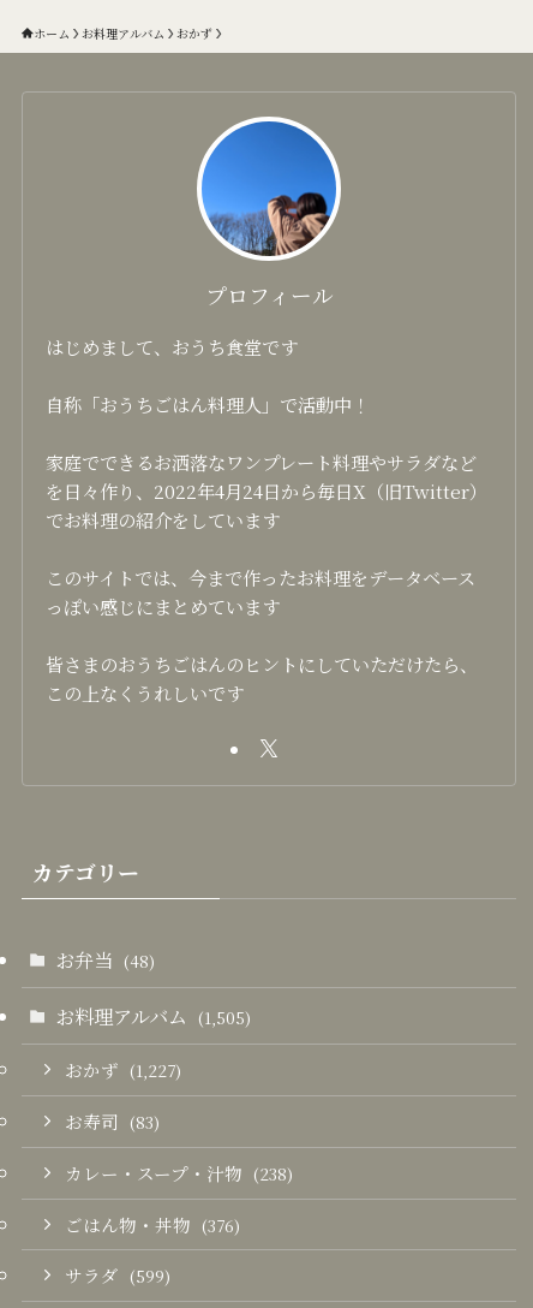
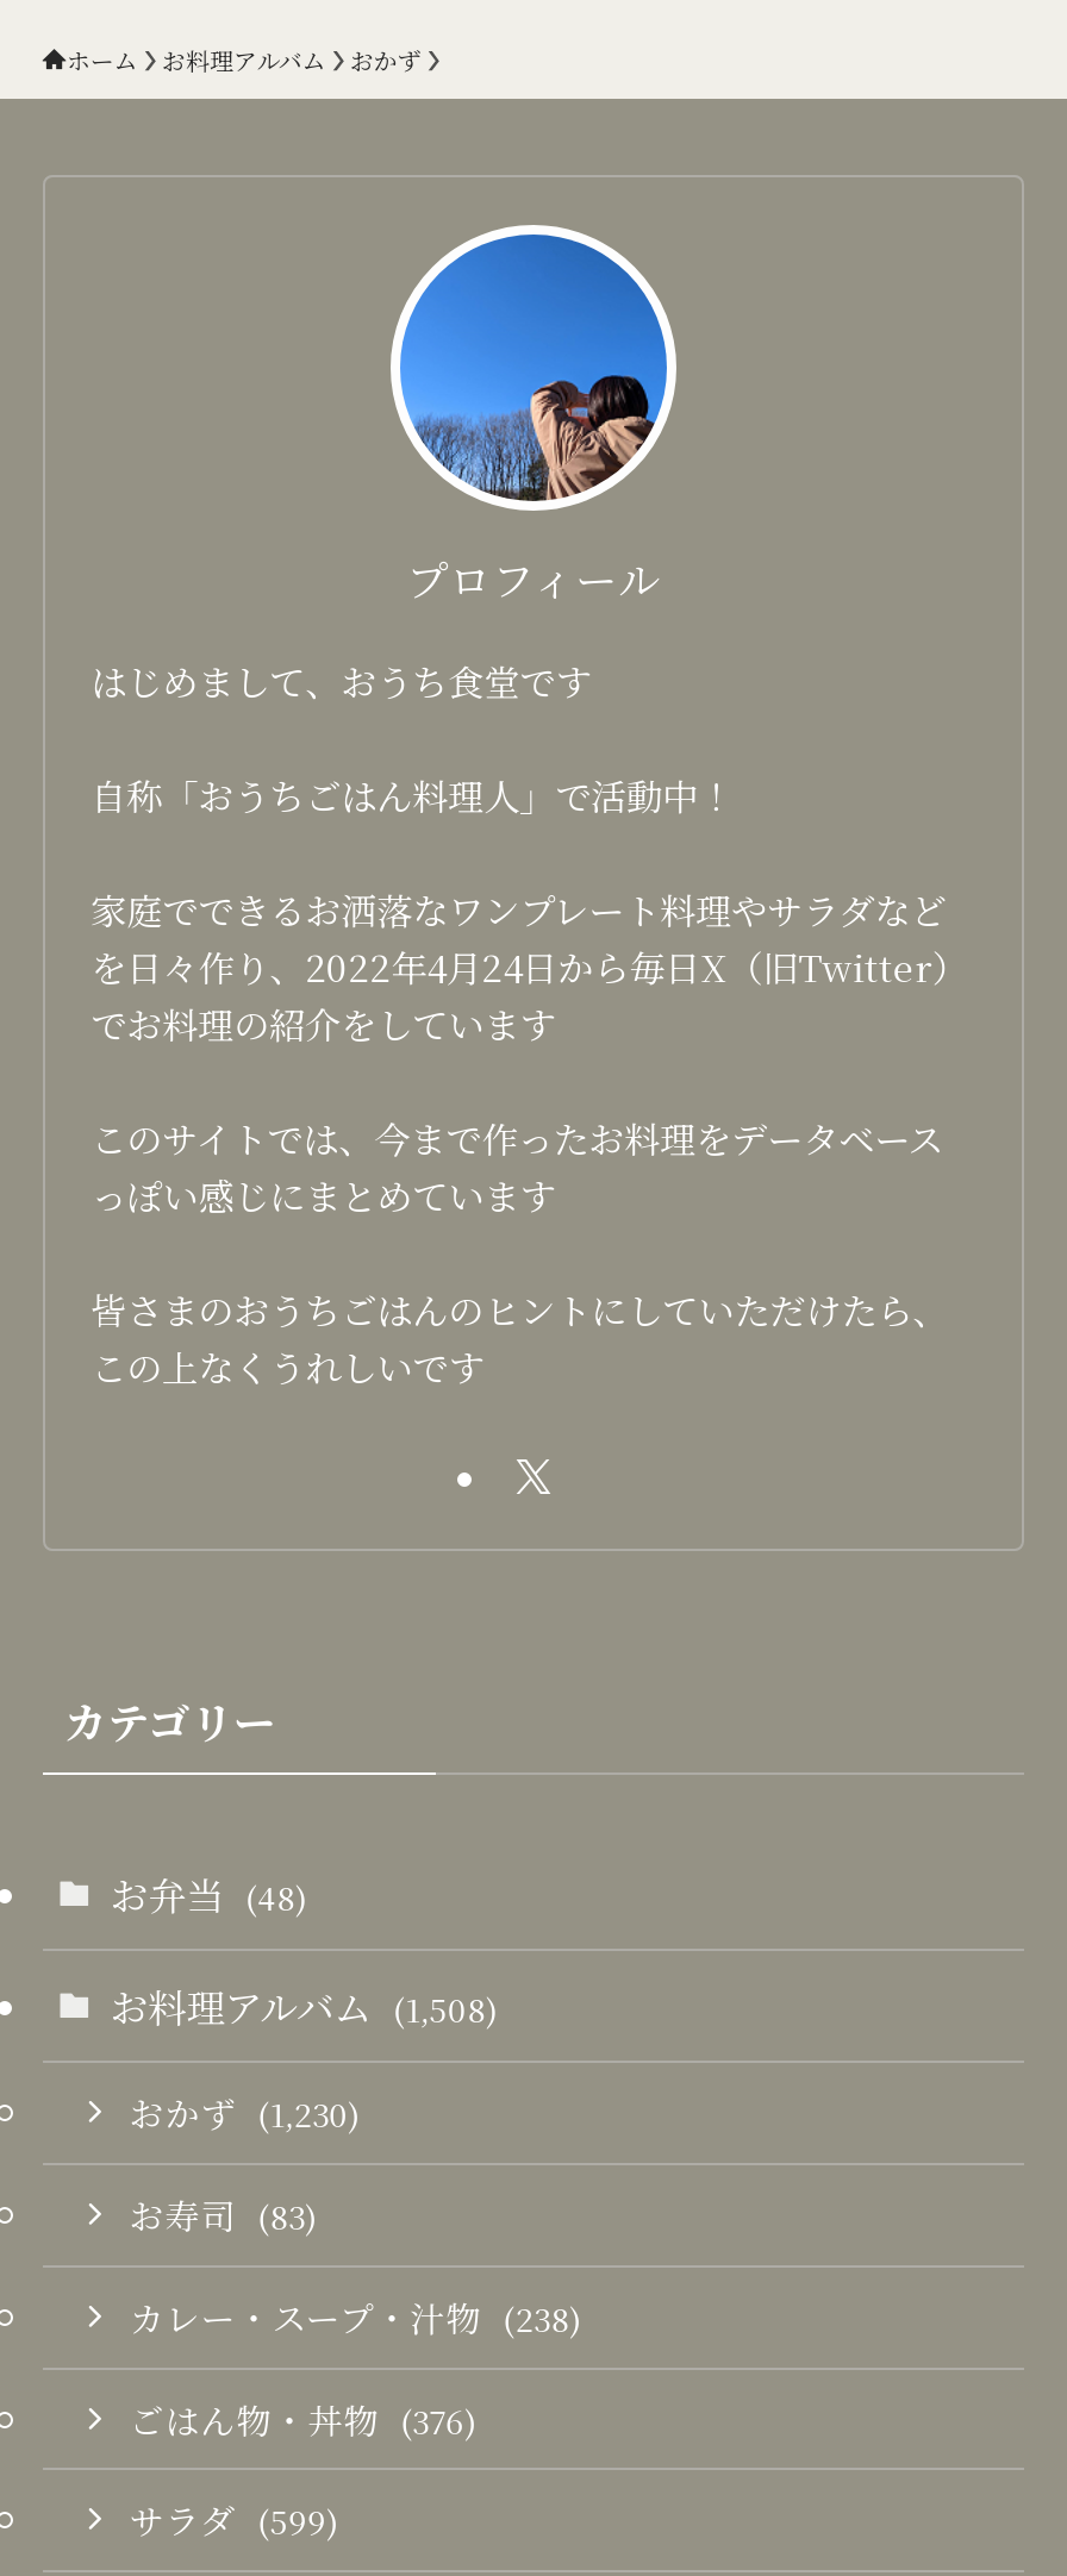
- お料理アルバム (1,505)
+ お料理アルバム (1,508)

- おかず (1,227)
+ おかず (1,230)
